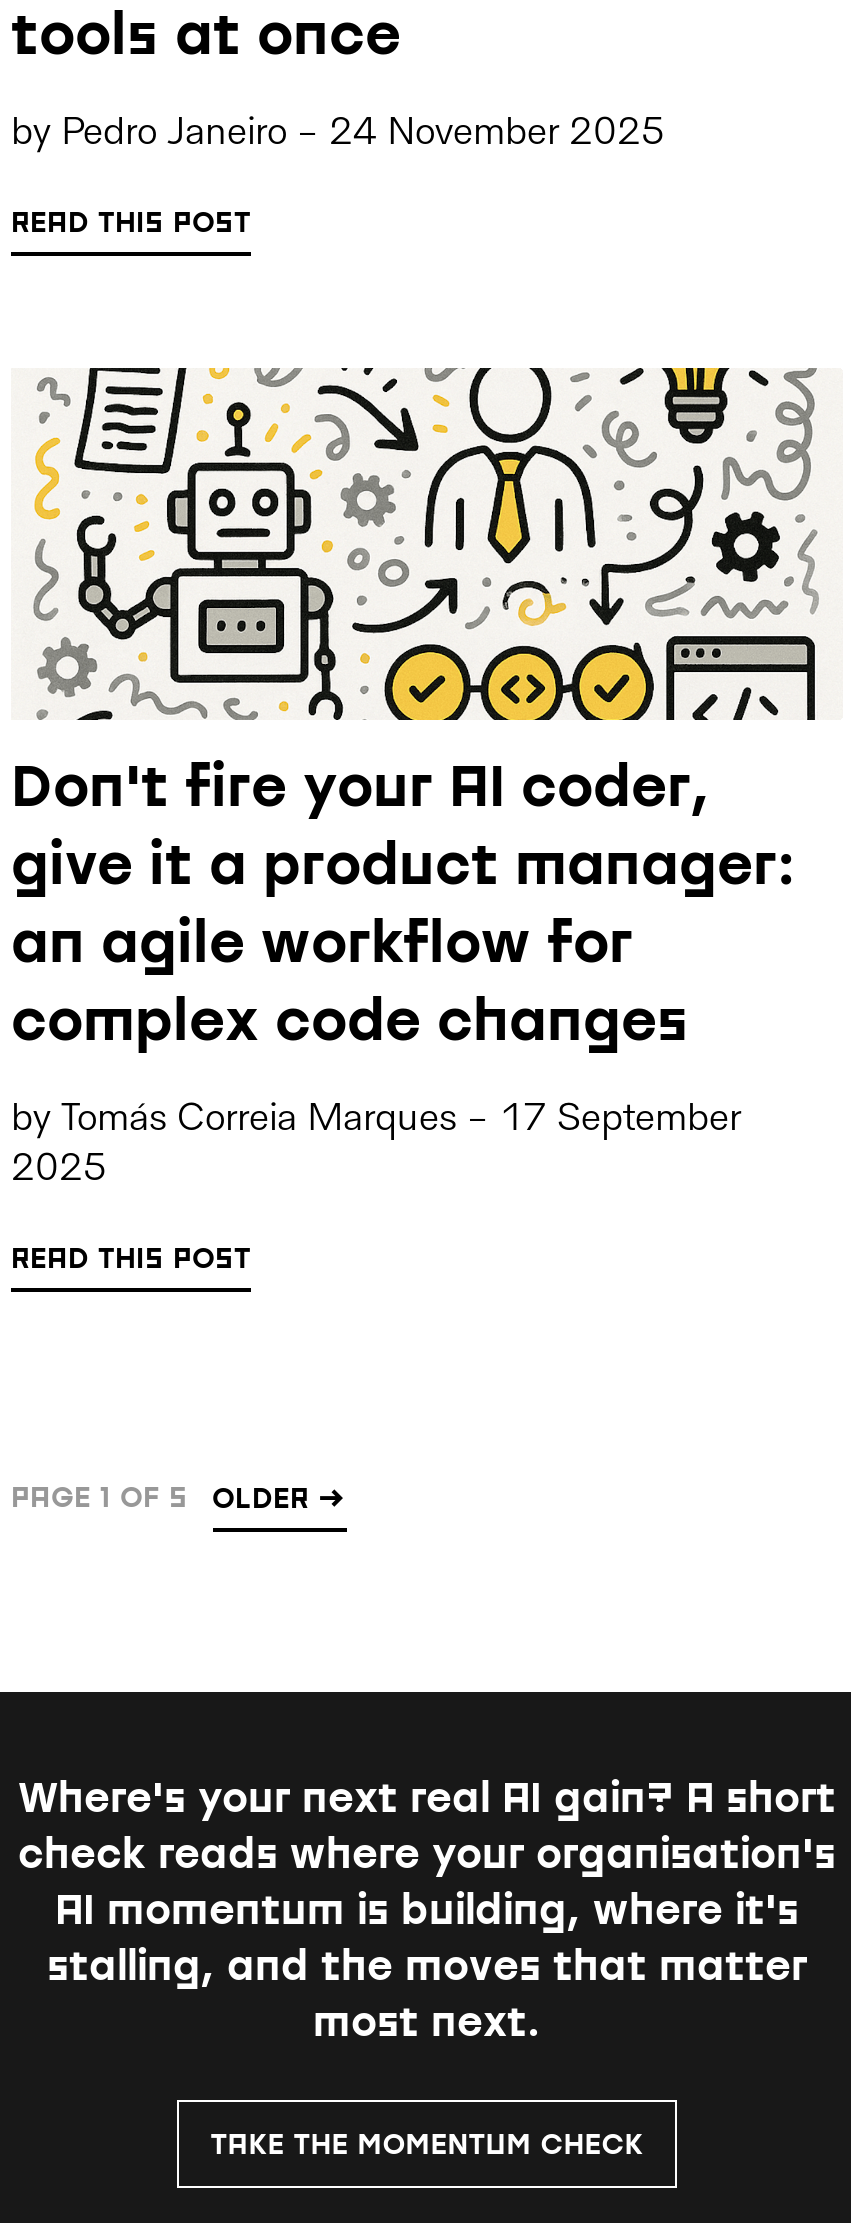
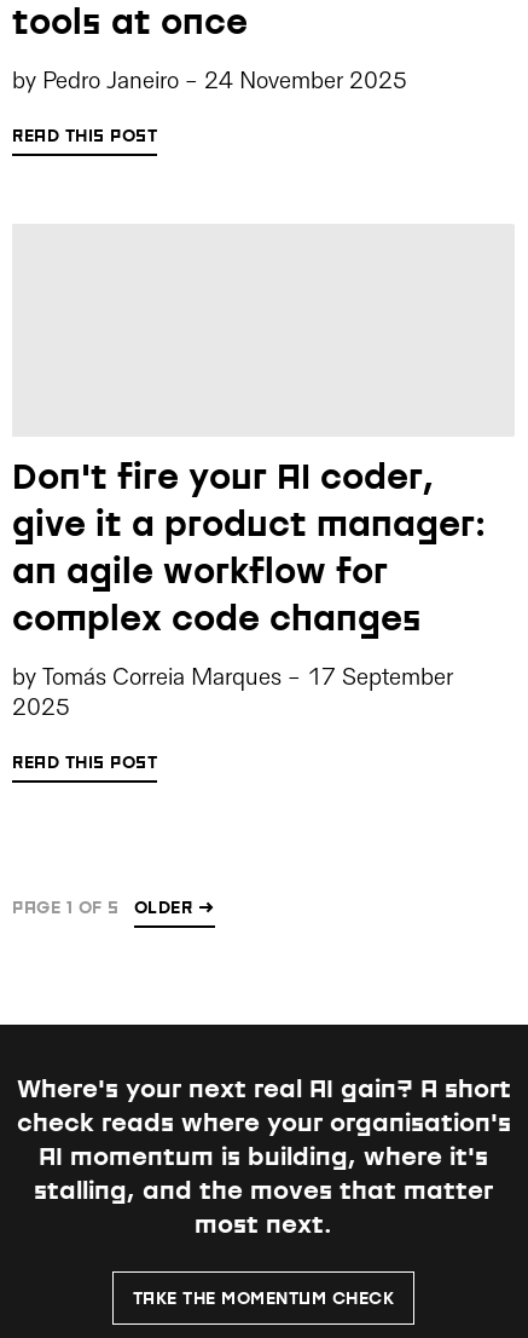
- [image]
